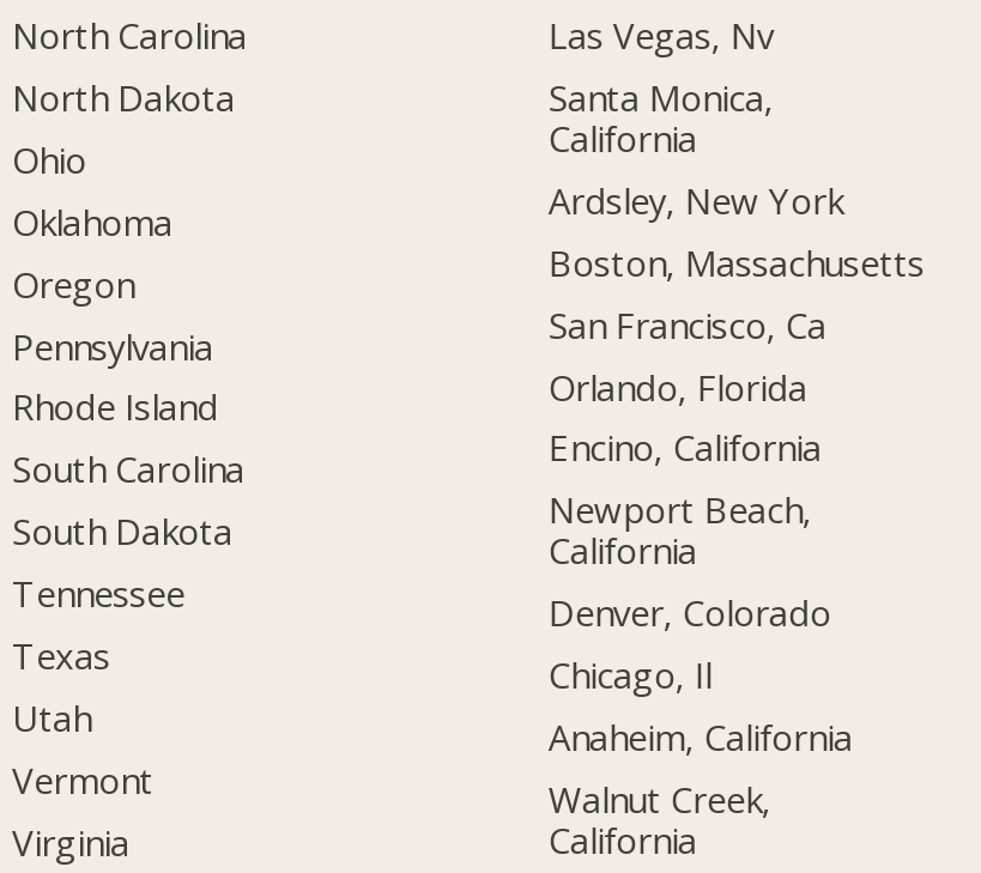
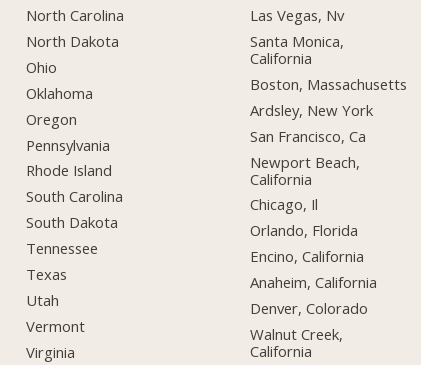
moved down: Ardsley, New York

moved up: Boston, Massachusetts

moved down: Orlando, Florida | Encino, California

moved up: Newport Beach, | California

moved down: Denver, Colorado

moved up: Chicago, Il

moved up: Anaheim, California
